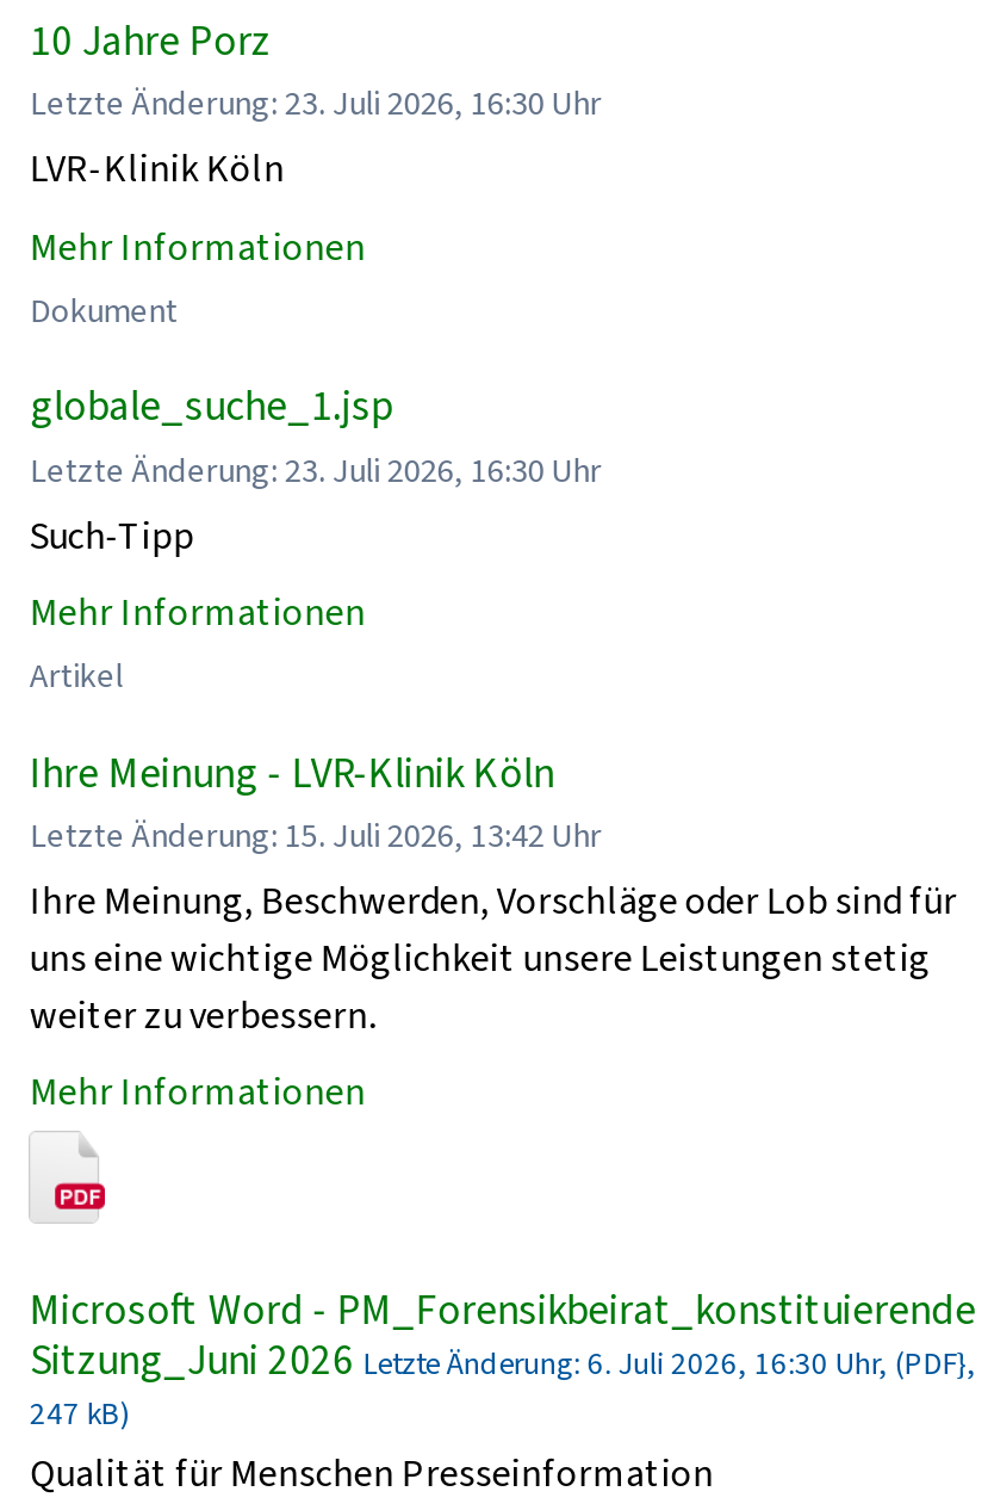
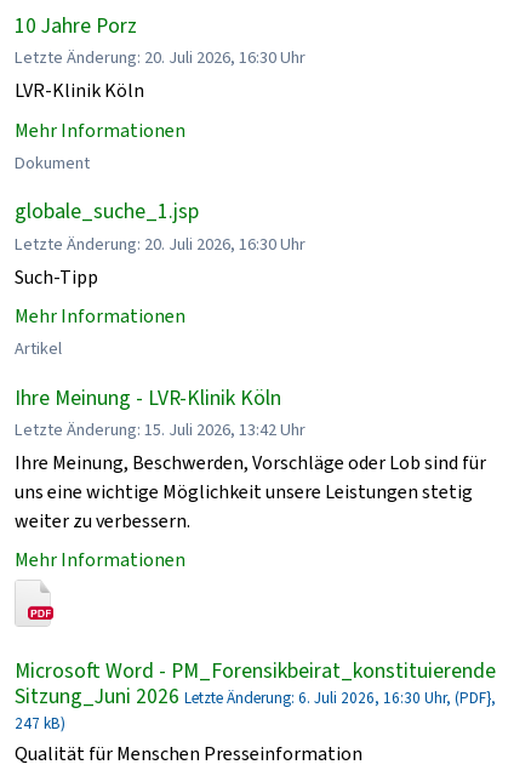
- Letzte Änderung: 23. Juli 2026, 16:30 Uhr
+ Letzte Änderung: 20. Juli 2026, 16:30 Uhr

- Letzte Änderung: 23. Juli 2026, 16:30 Uhr
+ Letzte Änderung: 20. Juli 2026, 16:30 Uhr
